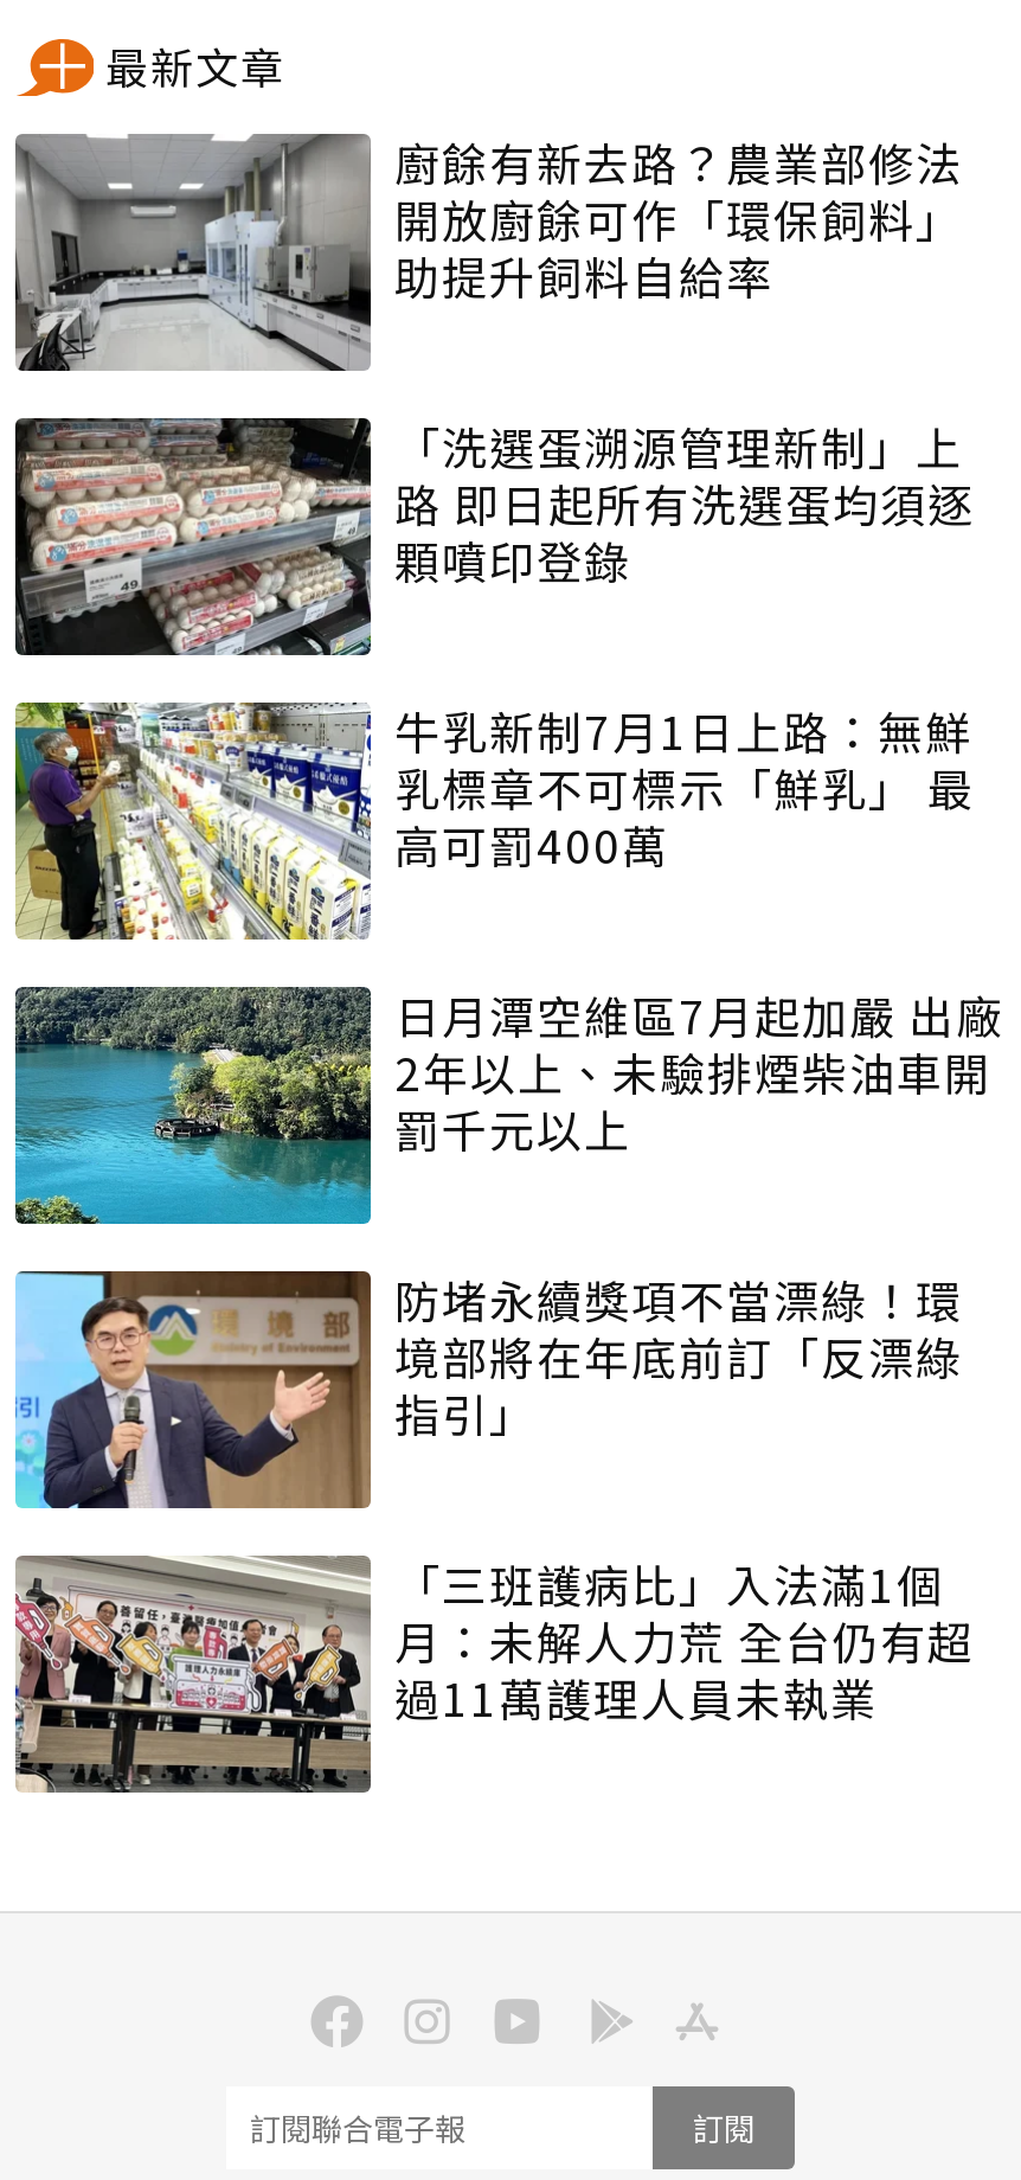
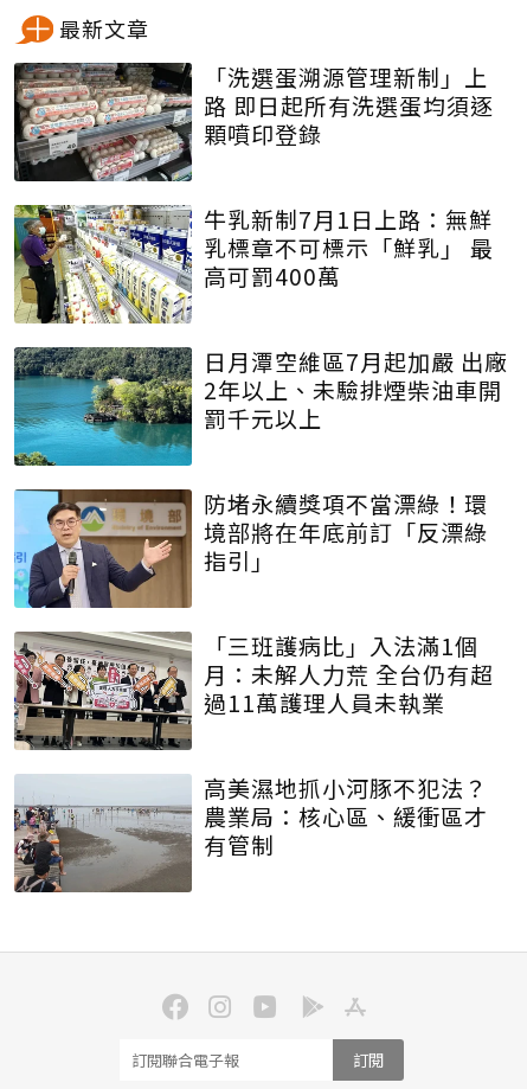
- [image]
- 廚餘有新去路？農業部修法
- 開放廚餘可作「環保飼料」
- 助提升飼料自給率

moved up: [image] | 「洗選蛋溯源管理新制」上 | 路 即日起所有洗選蛋均須逐 | ... | 月：未解人力荒 全台仍有超 | 過11萬護理人員未執業

+ [image]
+ 高美濕地抓小河豚不犯法？
+ 農業局：核心區、緩衝區才
+ 有管制
